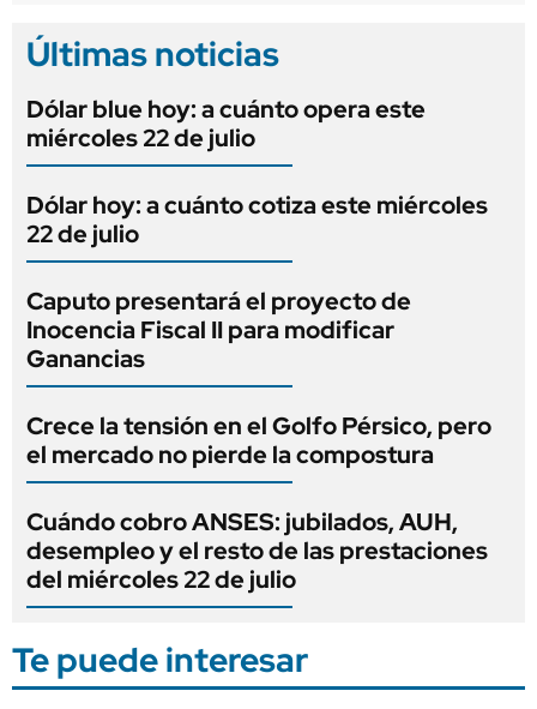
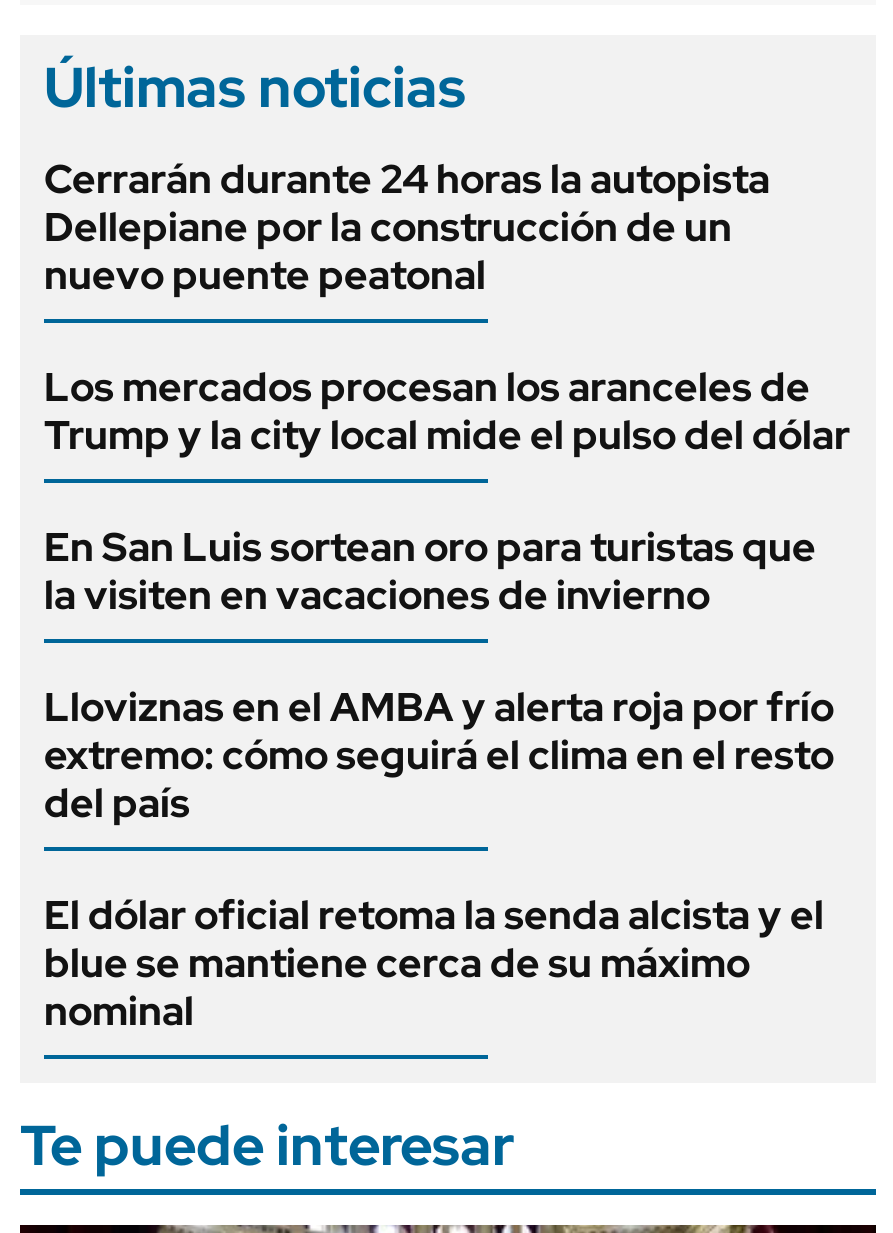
- Dólar blue hoy: a cuánto opera este
- miércoles 22 de julio
+ Cerrarán durante 24 horas la autopista
+ Dellepiane por la construcción de un
+ nuevo puente peatonal

- Dólar hoy: a cuánto cotiza este miércoles
- 22 de julio
+ Los mercados procesan los aranceles de
+ Trump y la city local mide el pulso del dólar

- Caputo presentará el proyecto de
- Inocencia Fiscal II para modificar
- Ganancias
+ En San Luis sortean oro para turistas que
+ la visiten en vacaciones de invierno

- Crece la tensión en el Golfo Pérsico, pero
- el mercado no pierde la compostura
+ Lloviznas en el AMBA y alerta roja por frío
+ extremo: cómo seguirá el clima en el resto
+ del país

- Cuándo cobro ANSES: jubilados, AUH,
- desempleo y el resto de las prestaciones
- del miércoles 22 de julio
+ El dólar oficial retoma la senda alcista y el
+ blue se mantiene cerca de su máximo
+ nominal
